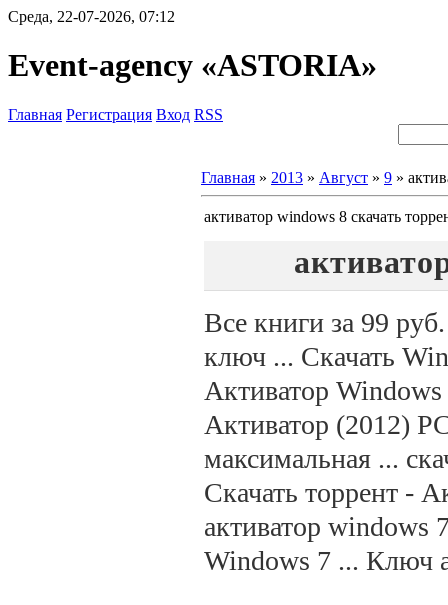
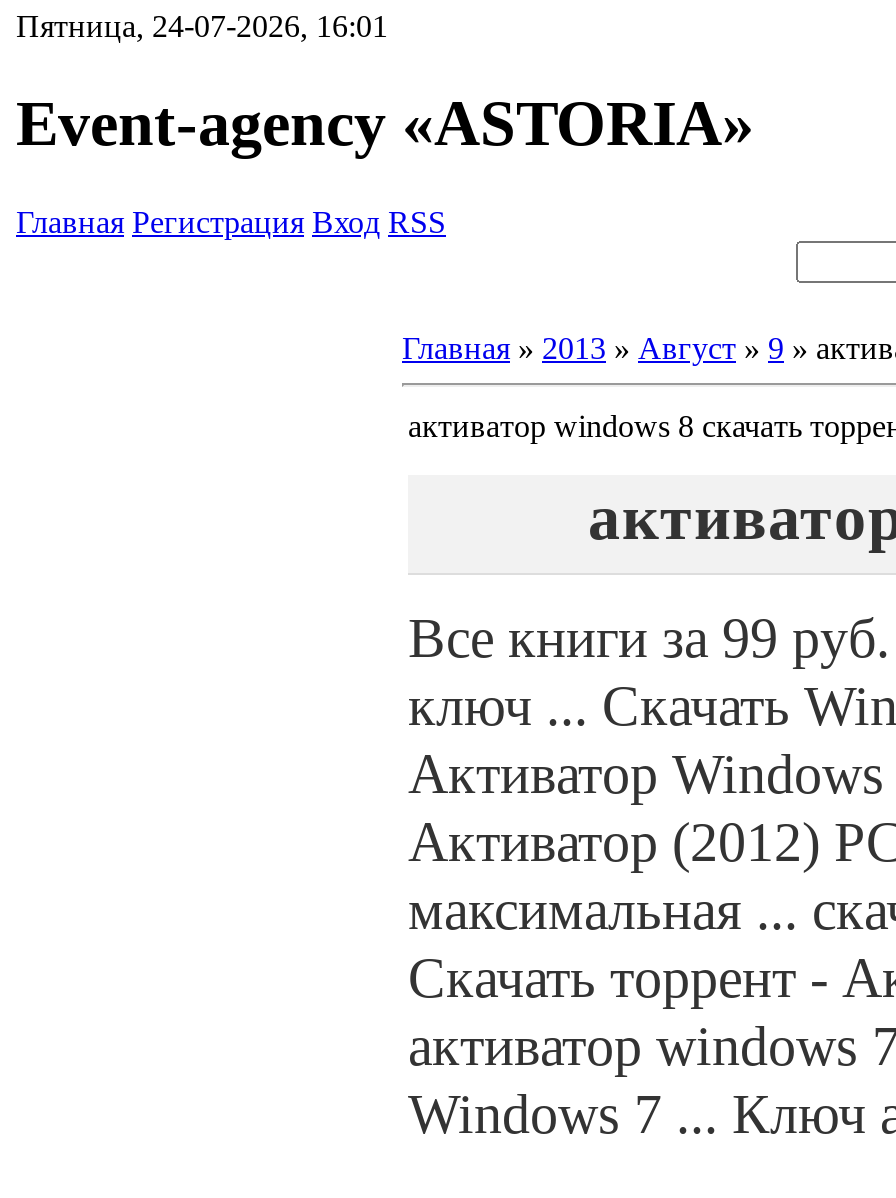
- Среда, 22-07-2026, 07:12
+ Пятница, 24-07-2026, 16:01
